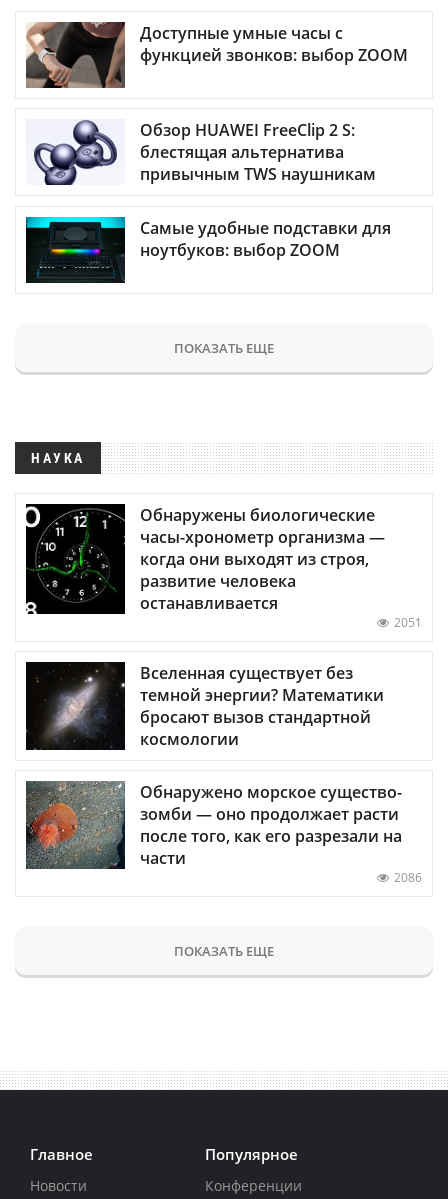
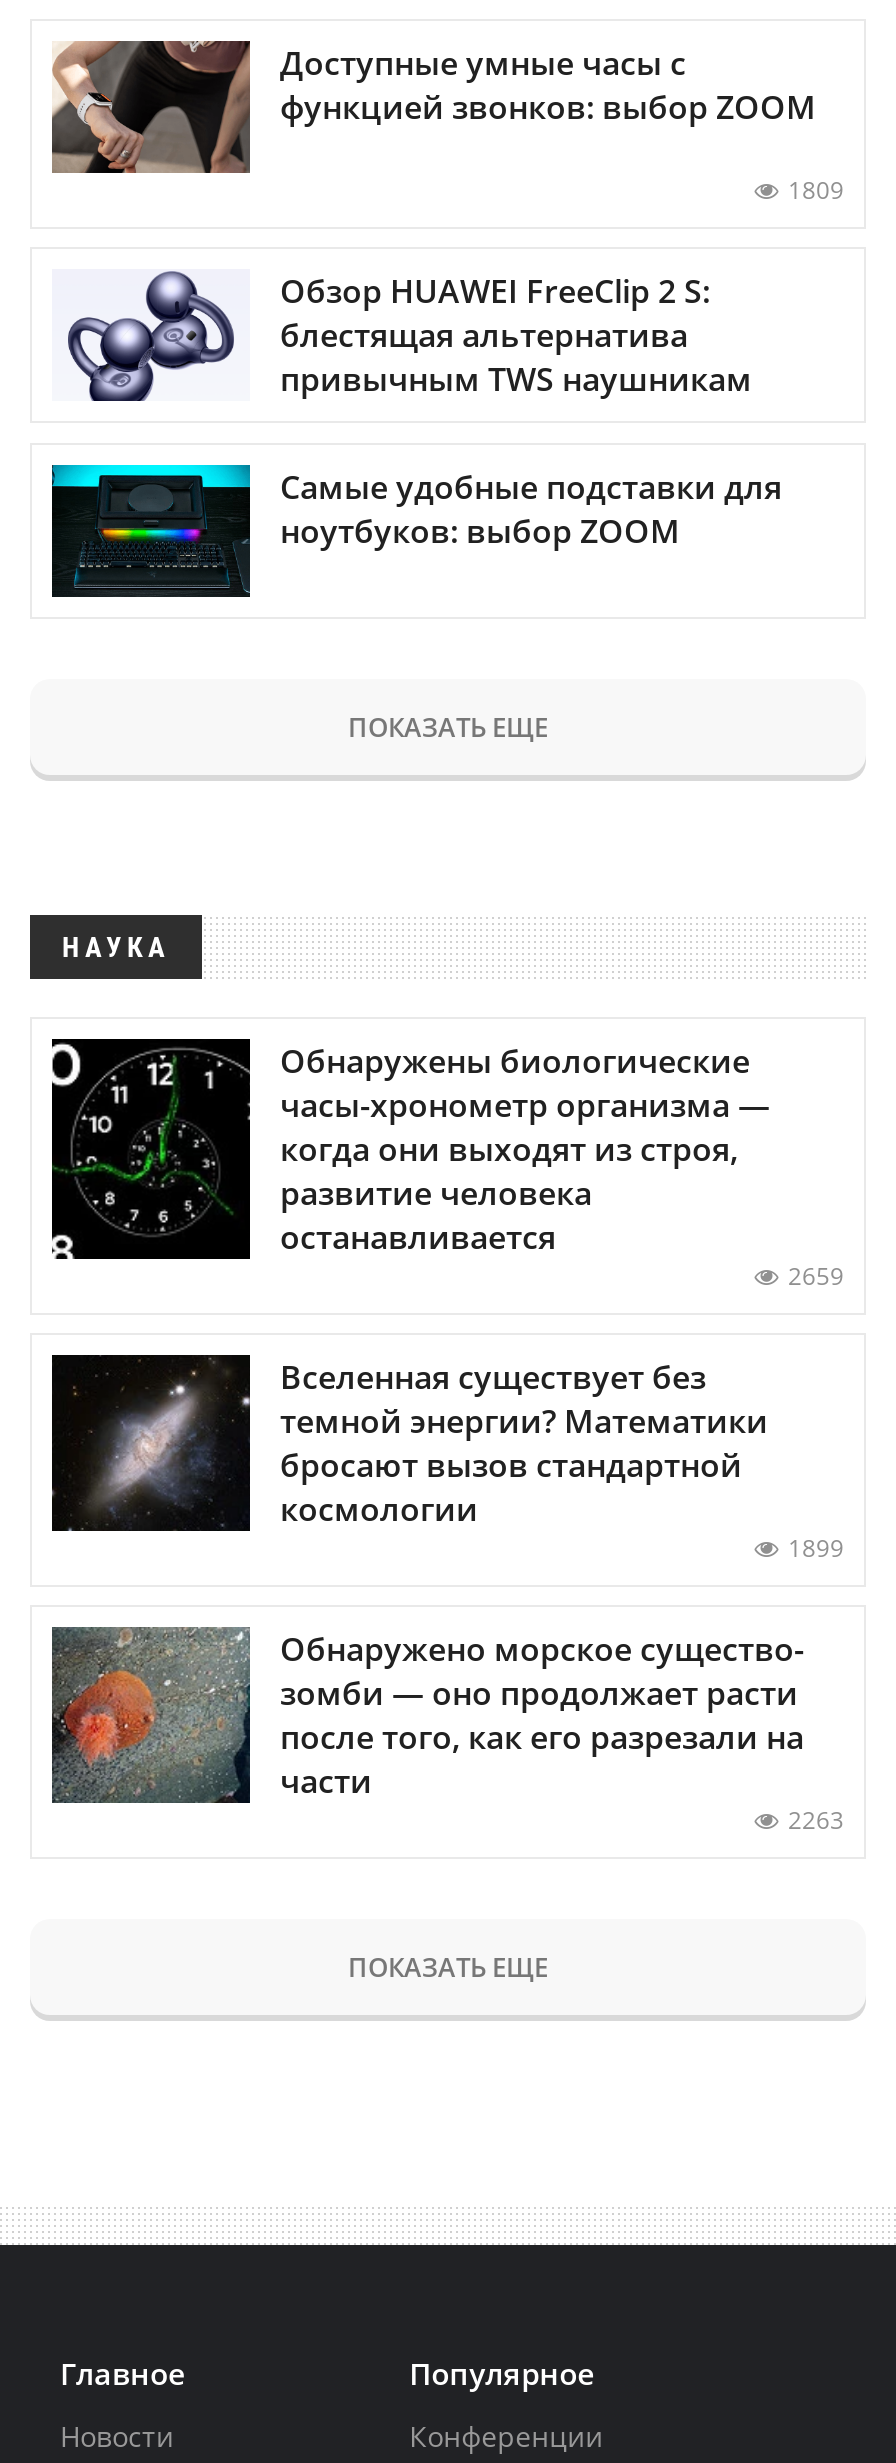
+ 1809

- 2051
+ 2659

+ 1899

- 2086
+ 2263
